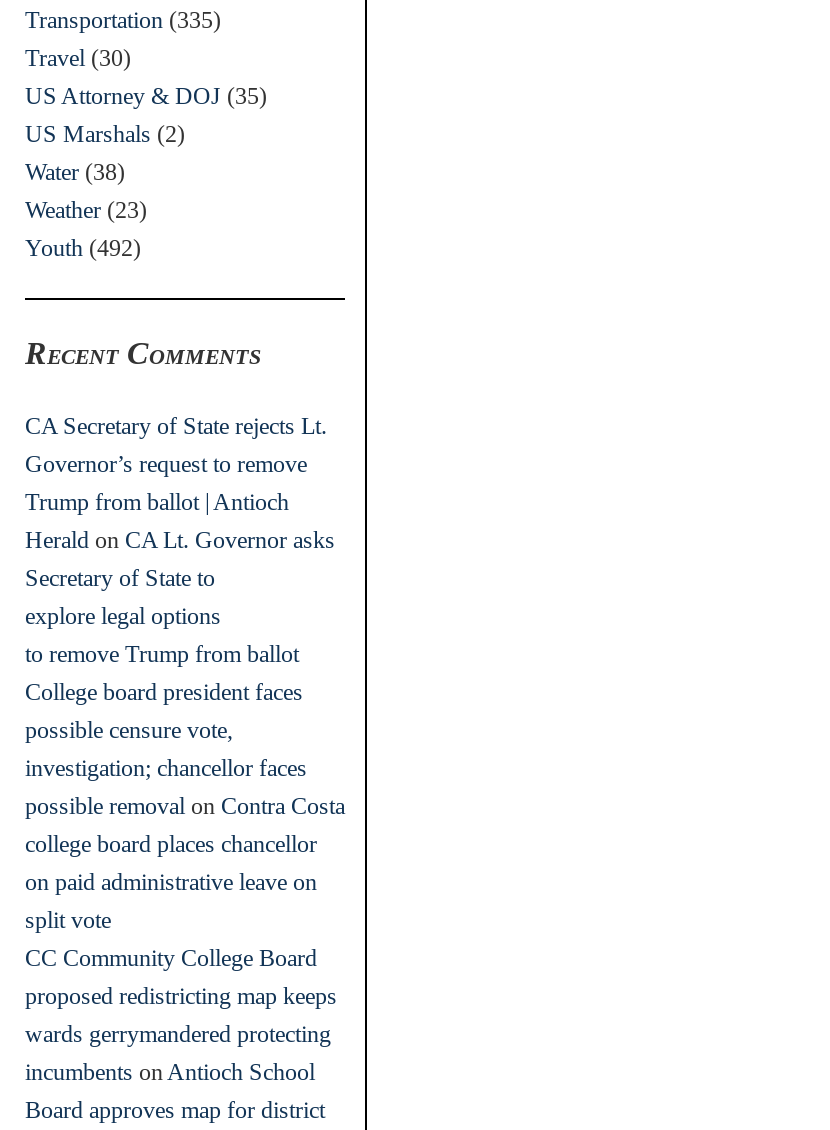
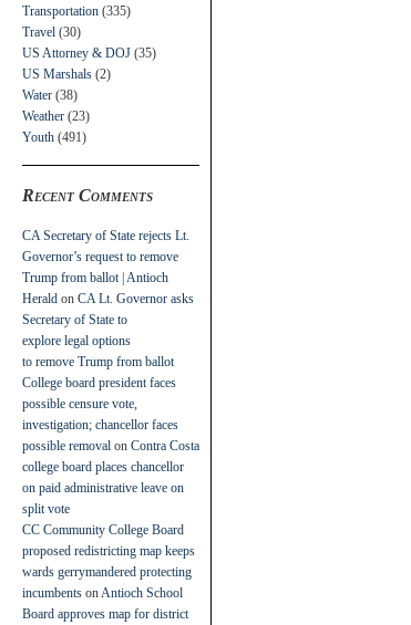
- Youth (492)
+ Youth (491)
